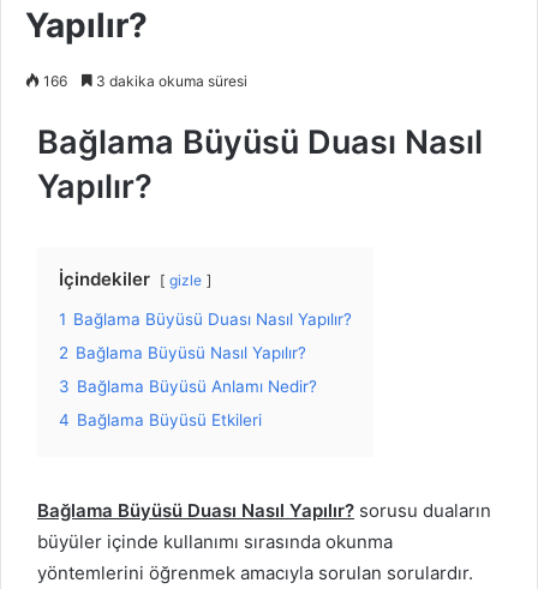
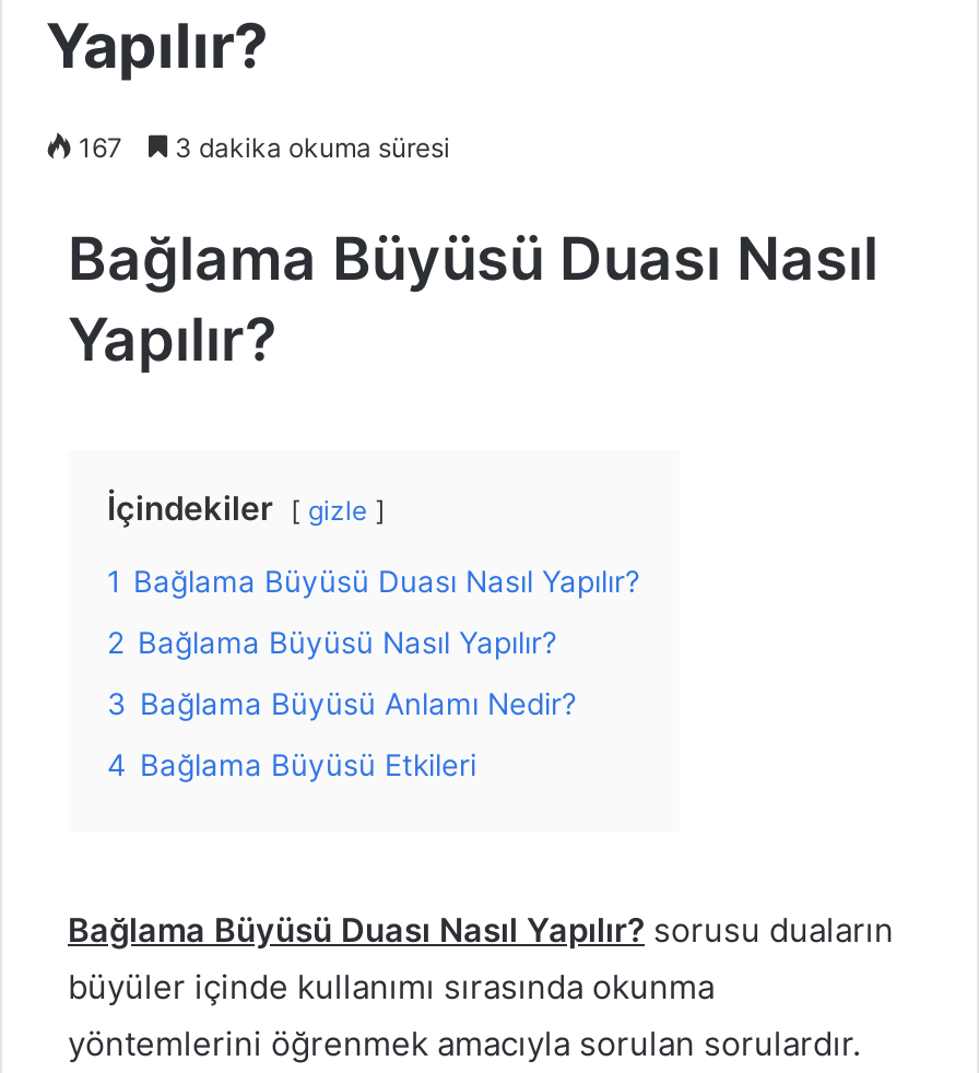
- 166 3 dakika okuma süresi
+ 167 3 dakika okuma süresi
